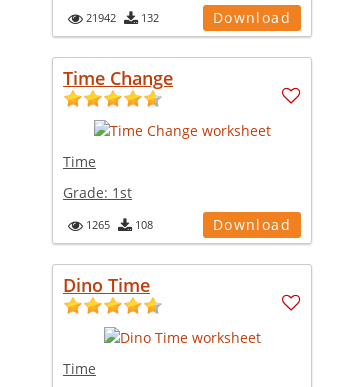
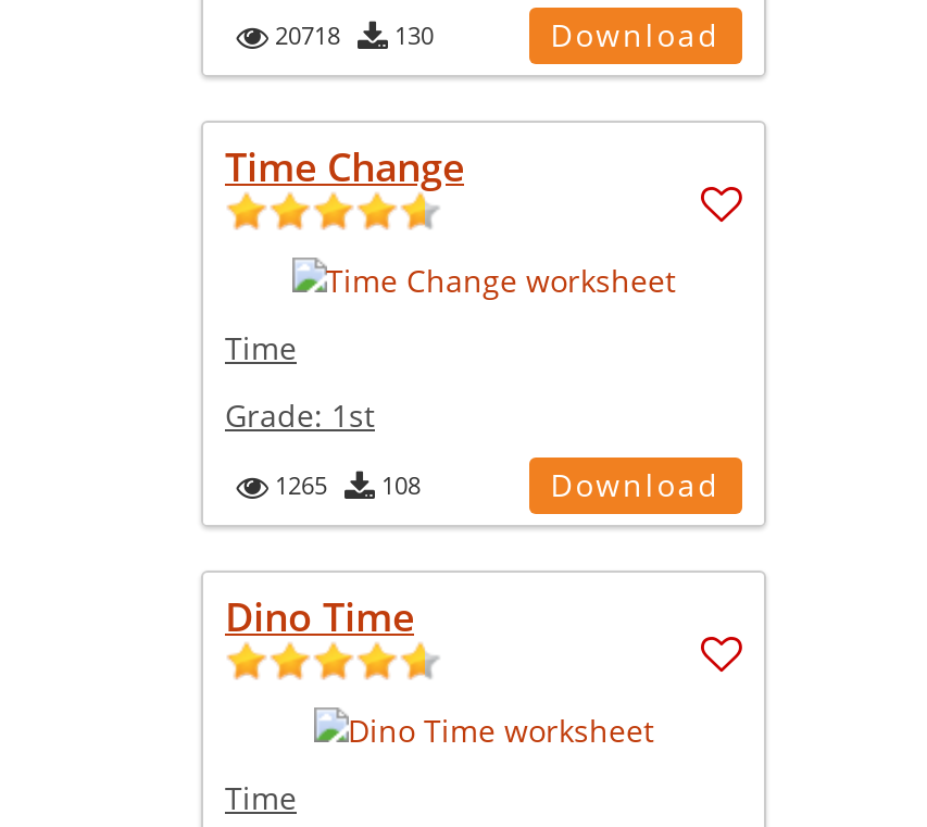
- 21942
+ 20718

- 132
+ 130
